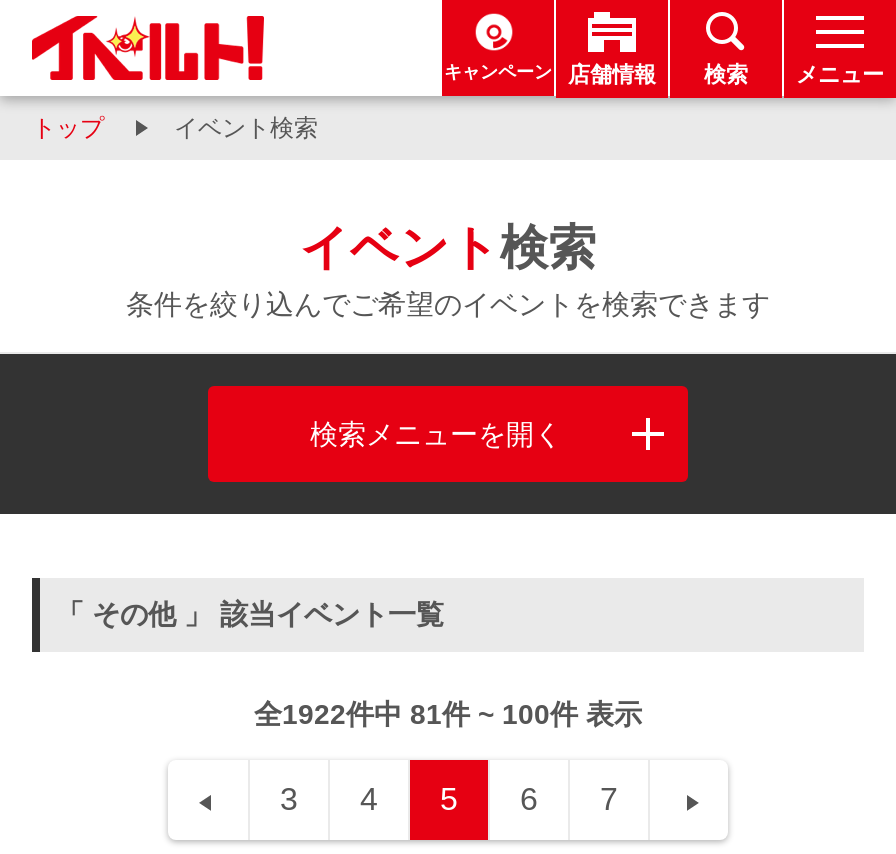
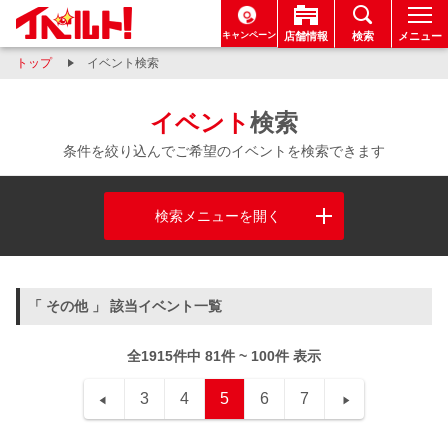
- 全1922件中 81件 ~ 100件 表示
+ 全1915件中 81件 ~ 100件 表示
